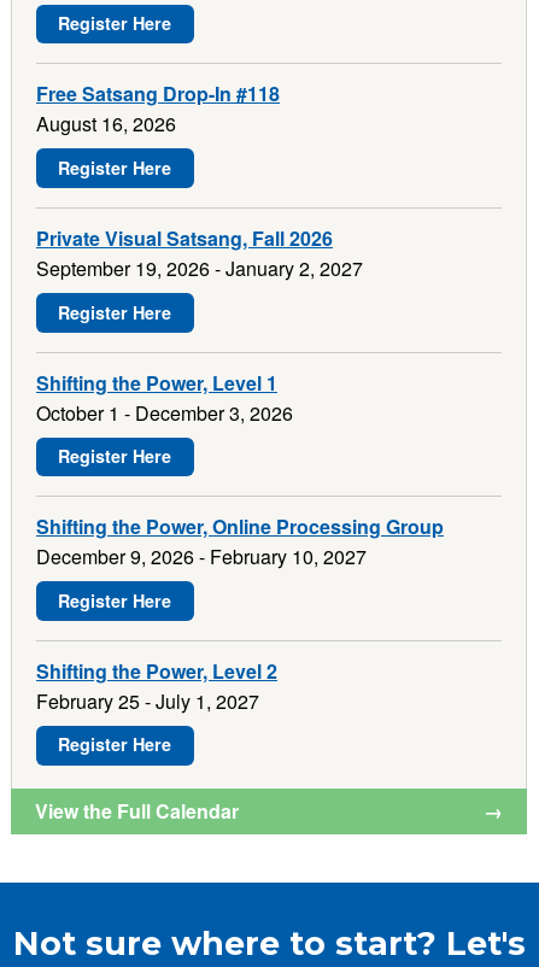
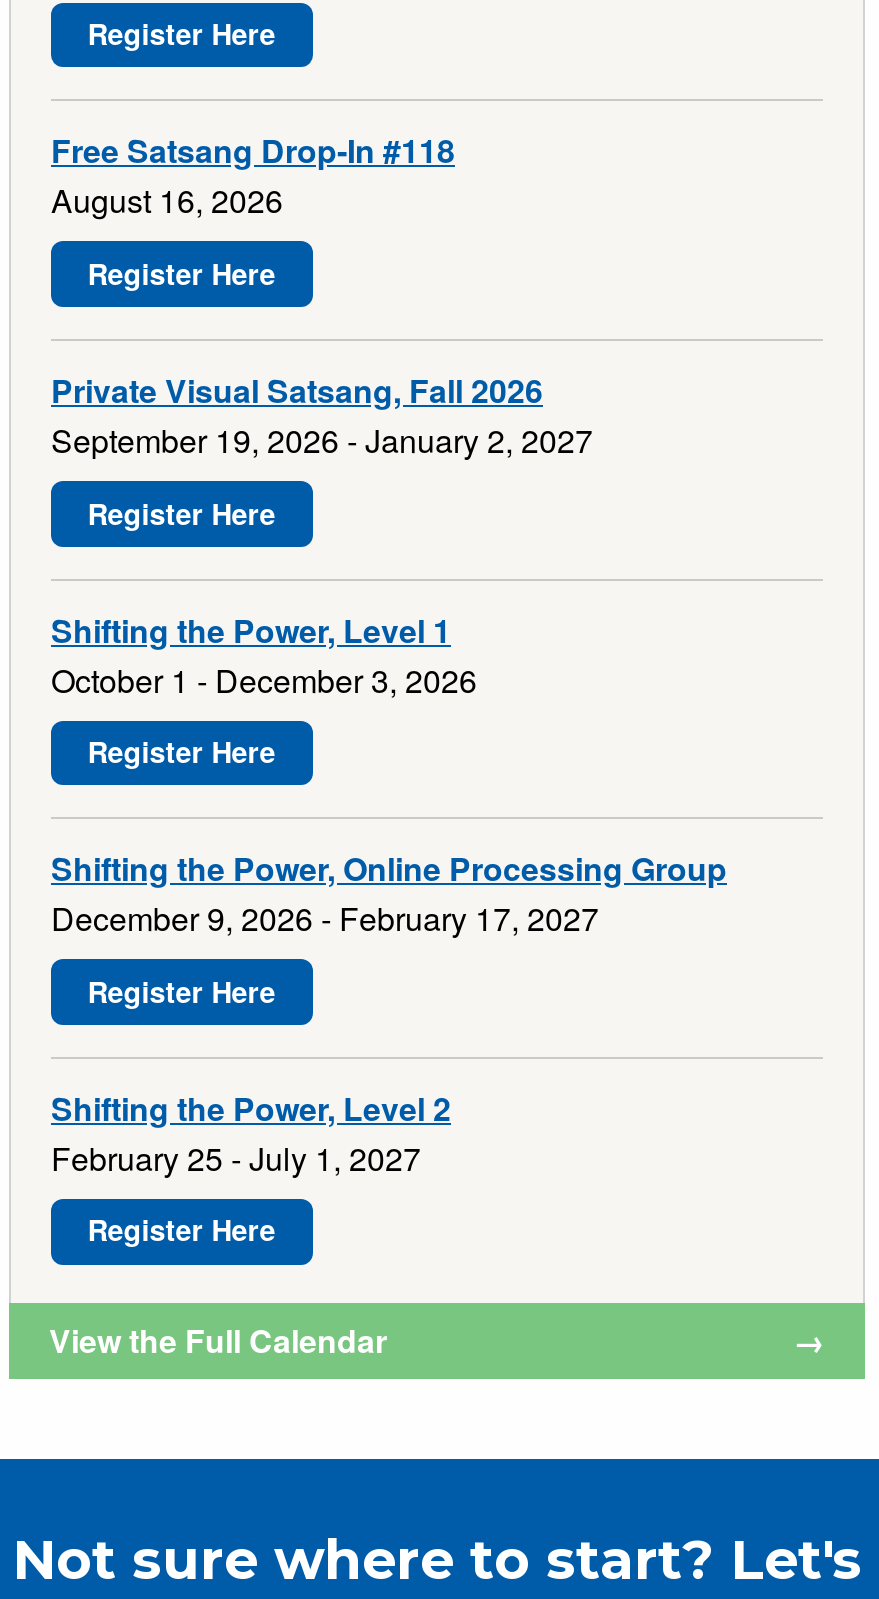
- December 9, 2026 - February 10, 2027
+ December 9, 2026 - February 17, 2027
